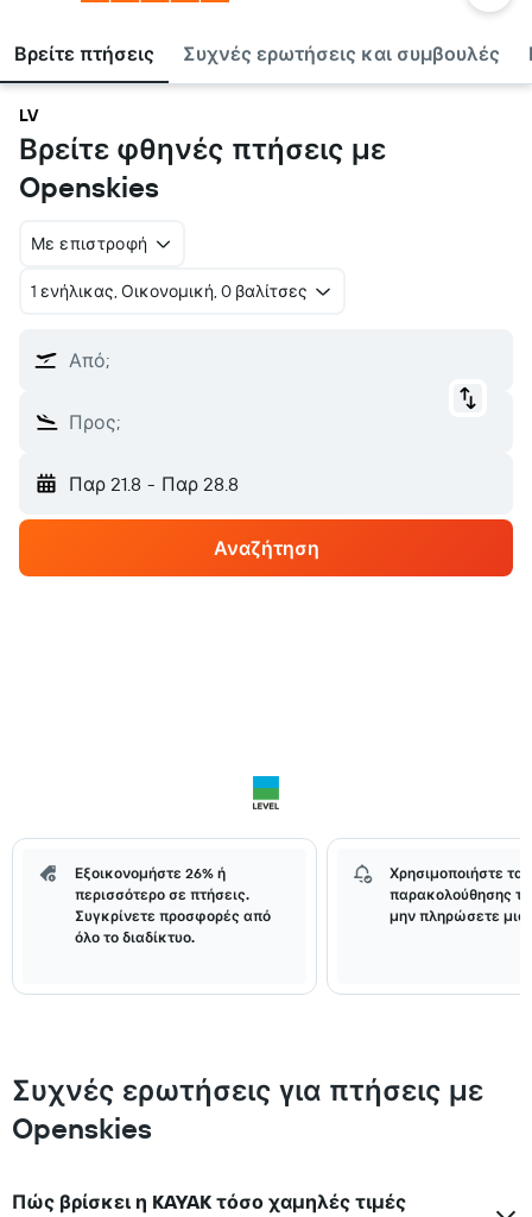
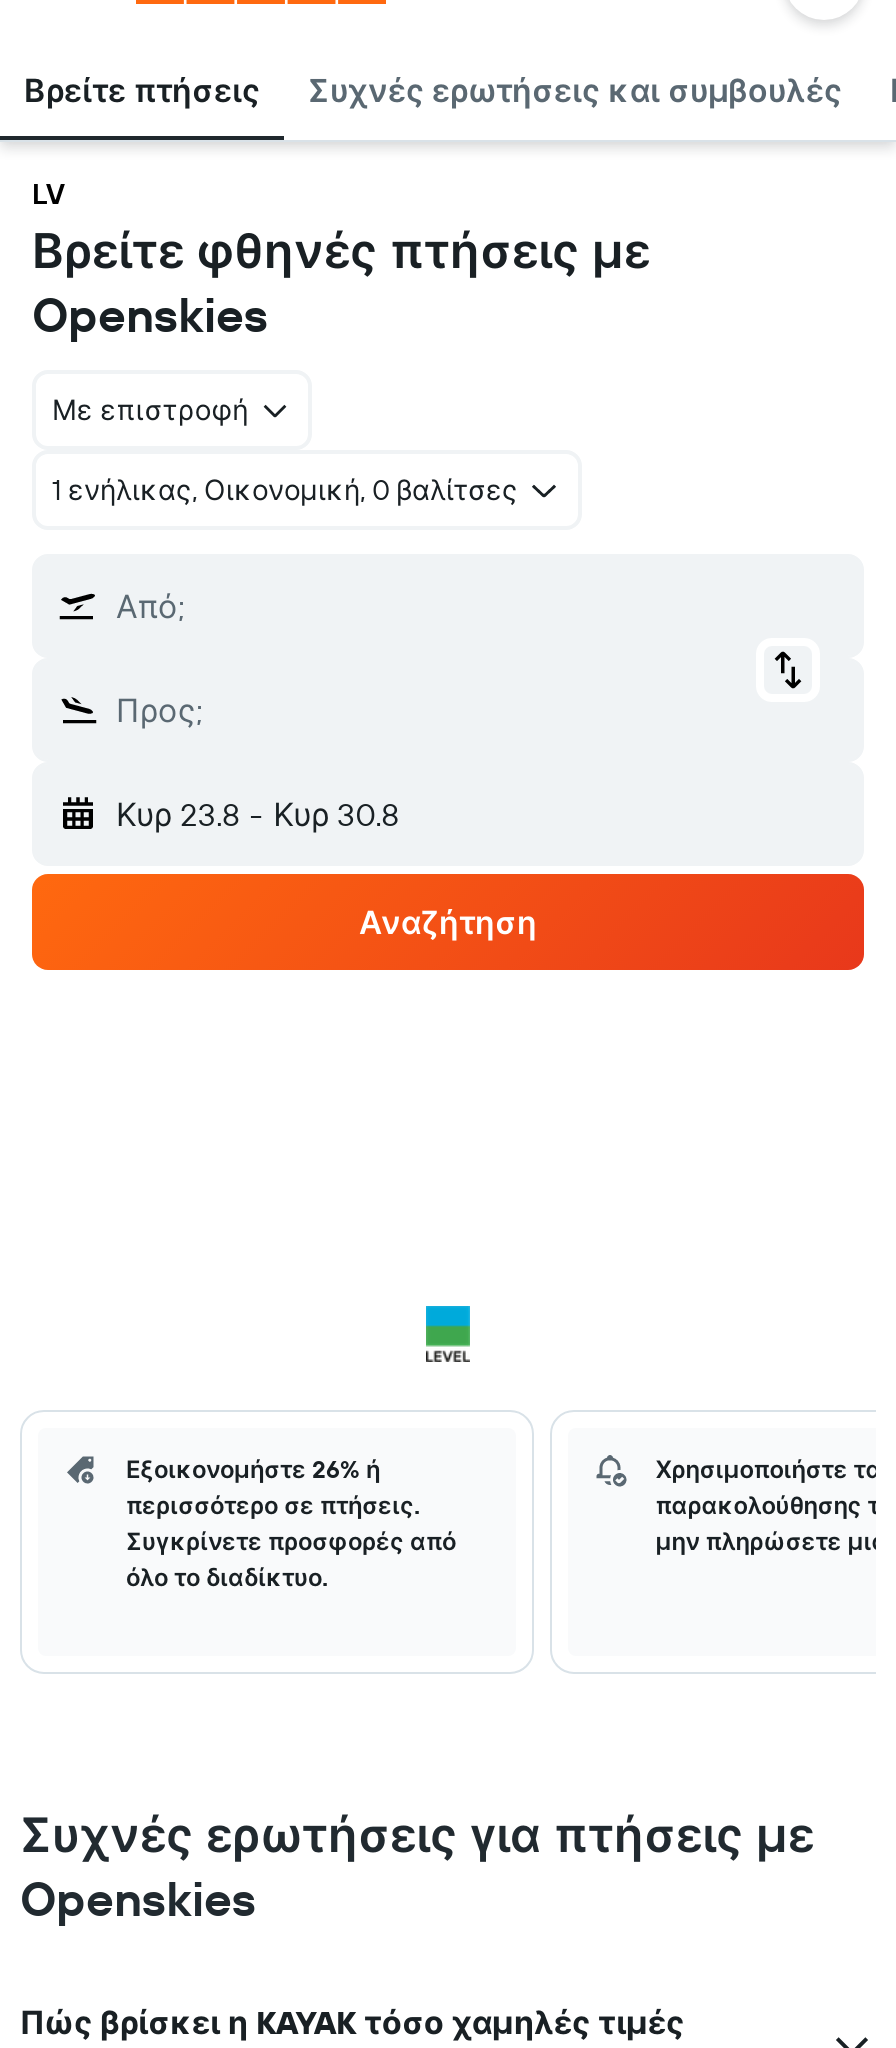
- Παρ 21.8 - Παρ 28.8
+ Κυρ 23.8 - Κυρ 30.8
